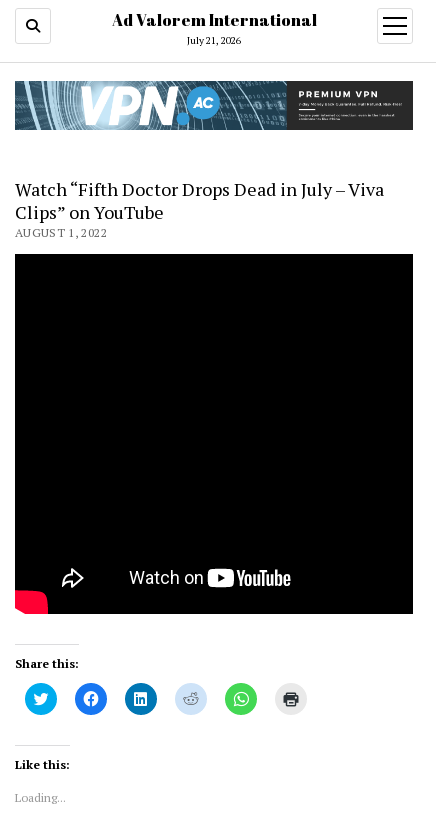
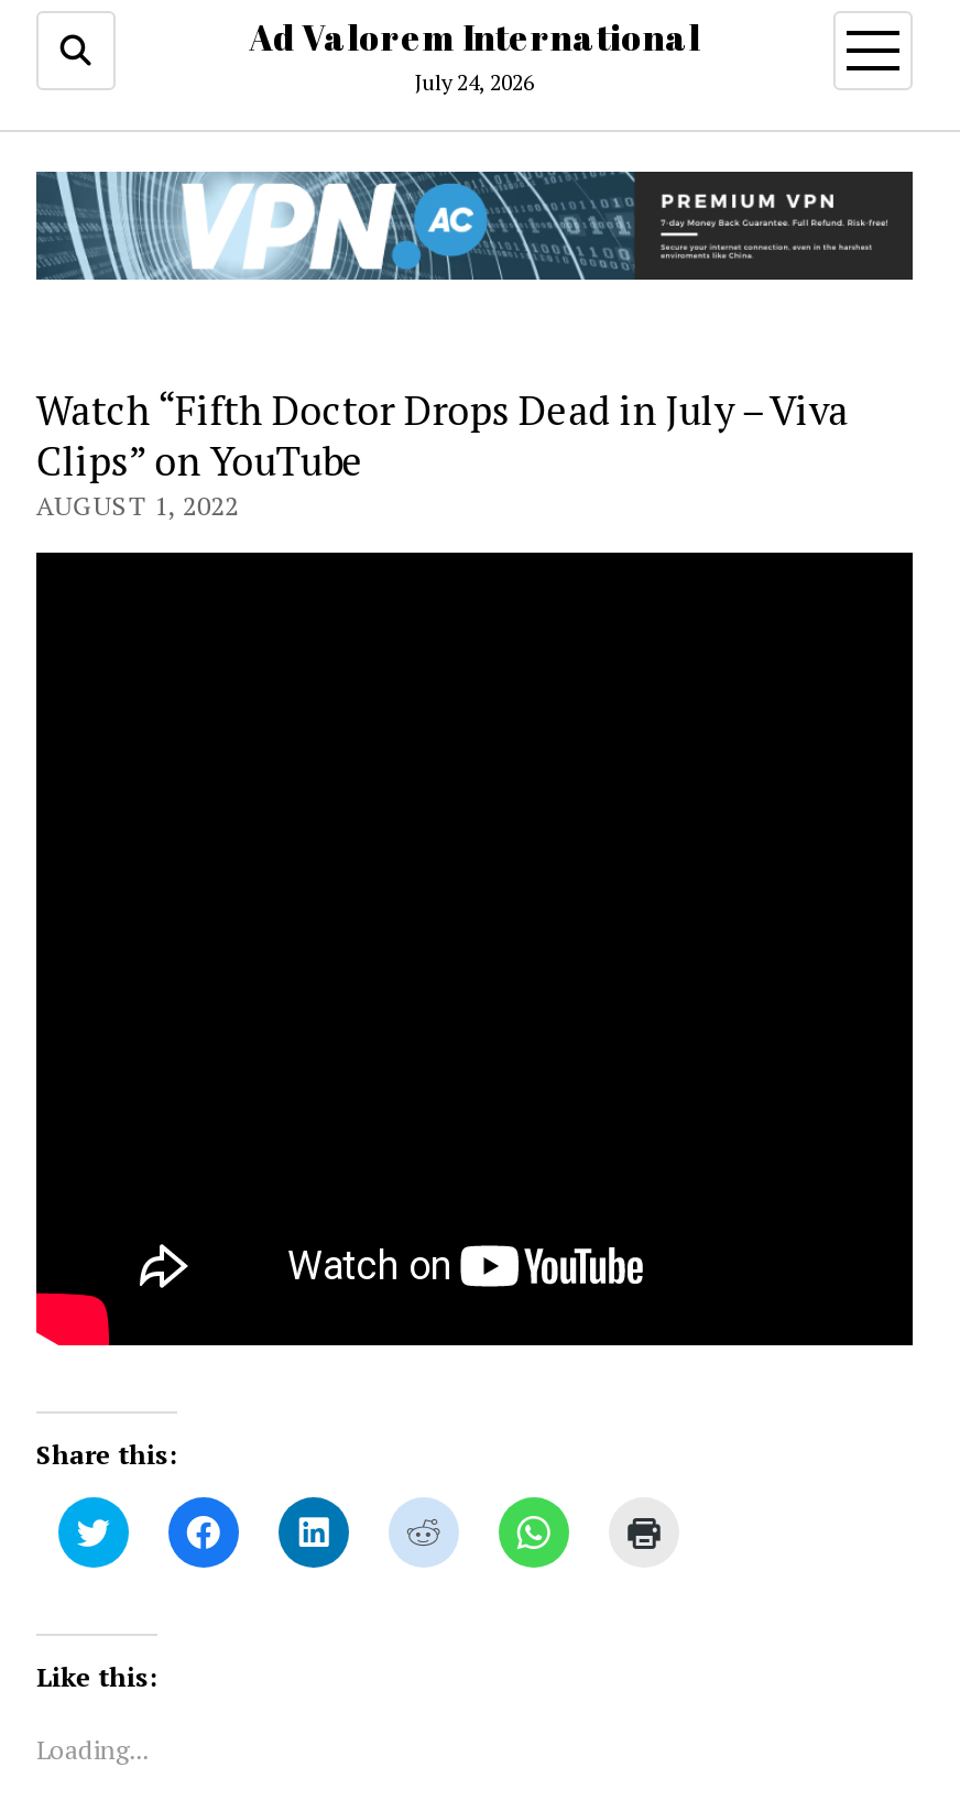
- July 21, 2026
+ July 24, 2026
